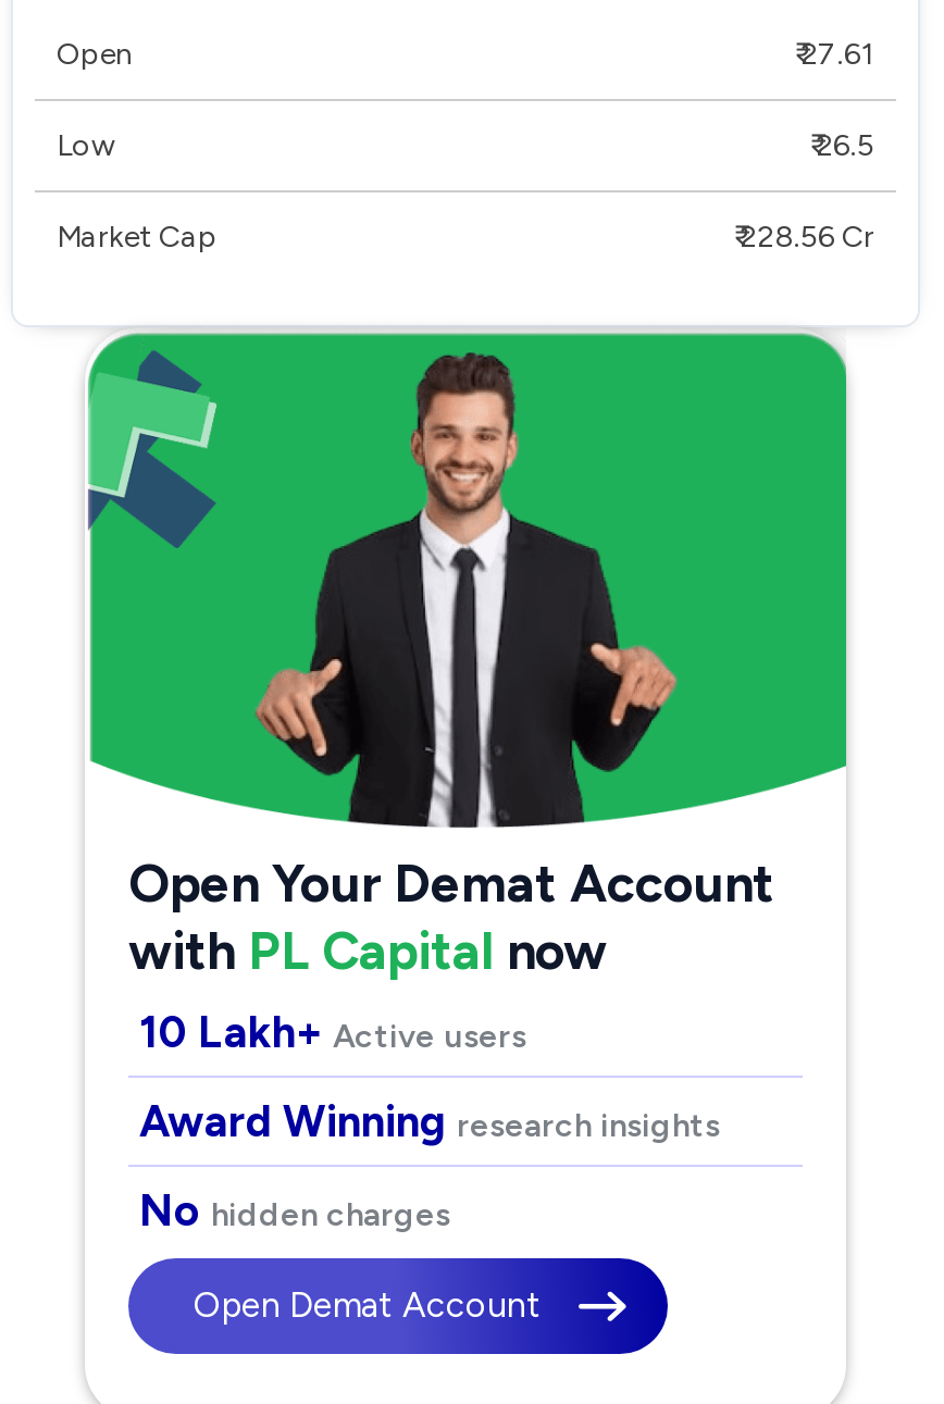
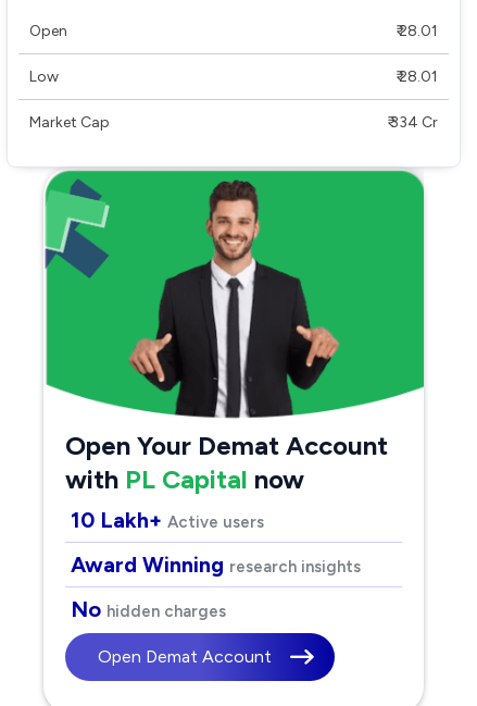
- ₹ 27.61
+ ₹ 28.01

- ₹ 26.5
+ ₹ 28.01

- ₹ 228.56 Cr
+ ₹ 334 Cr
